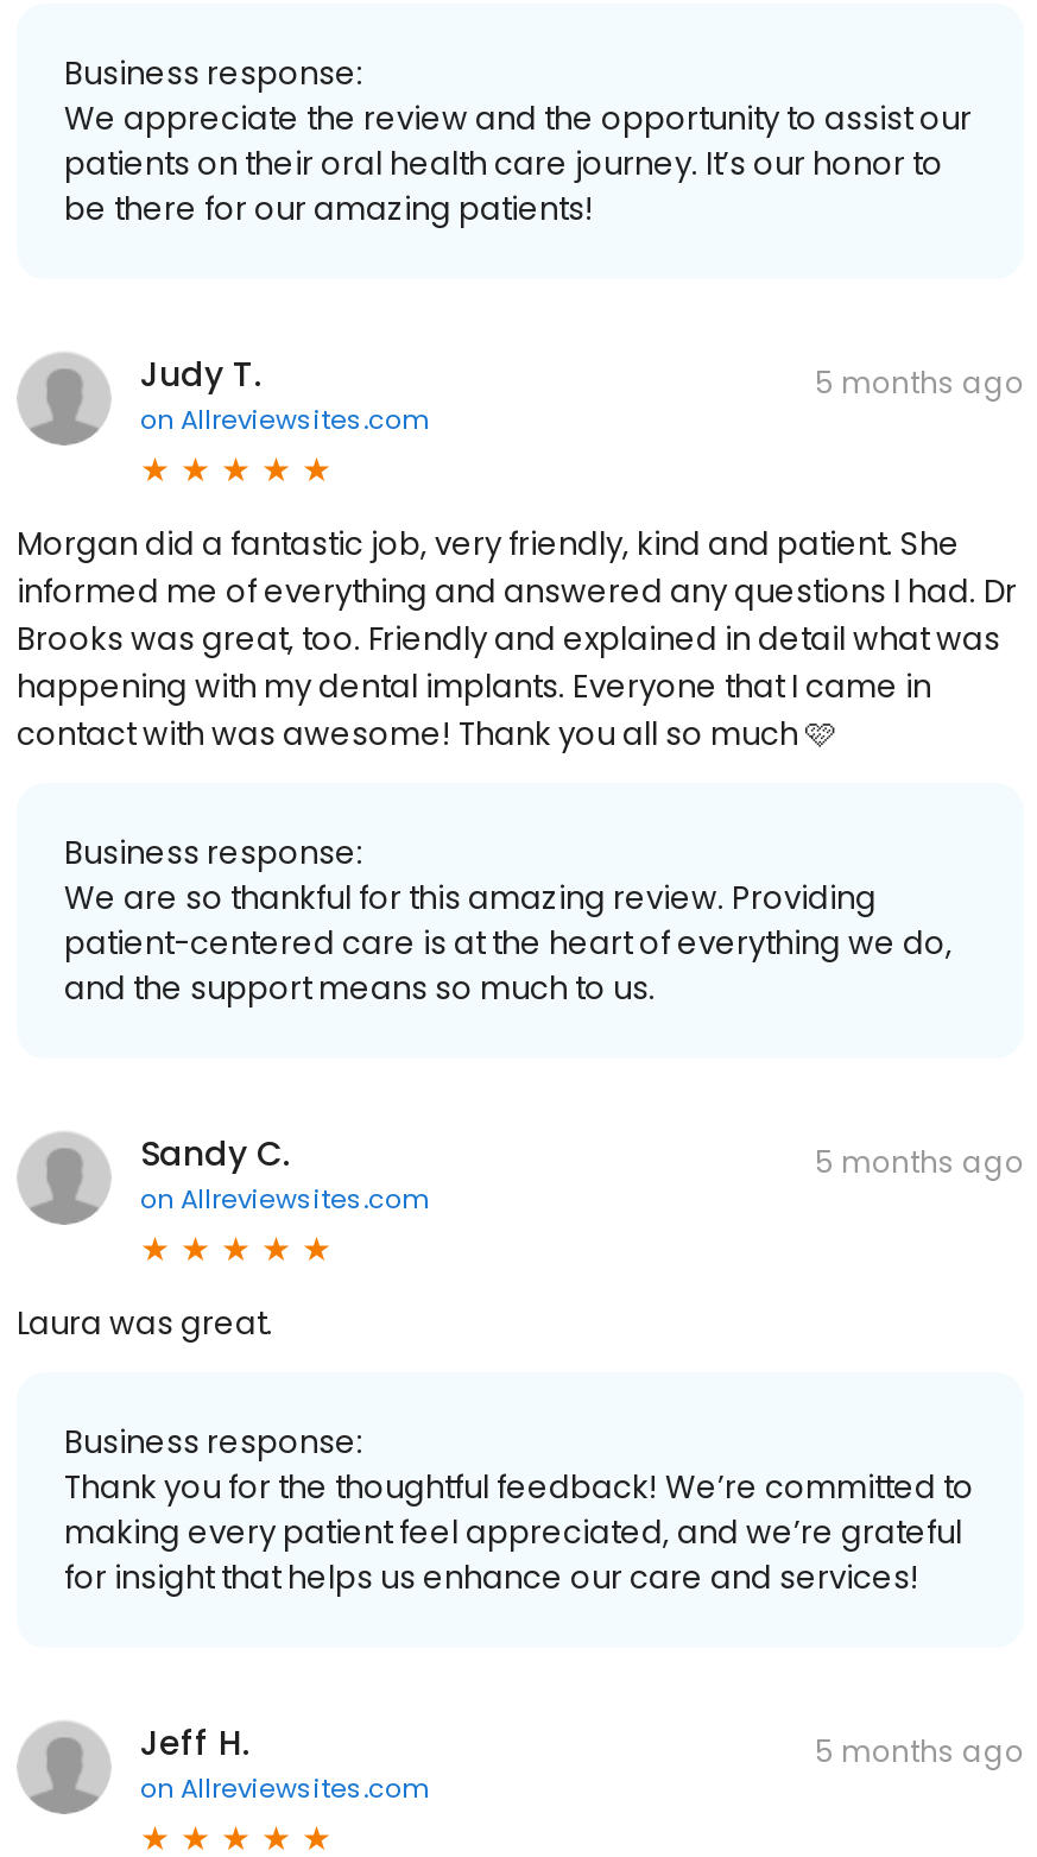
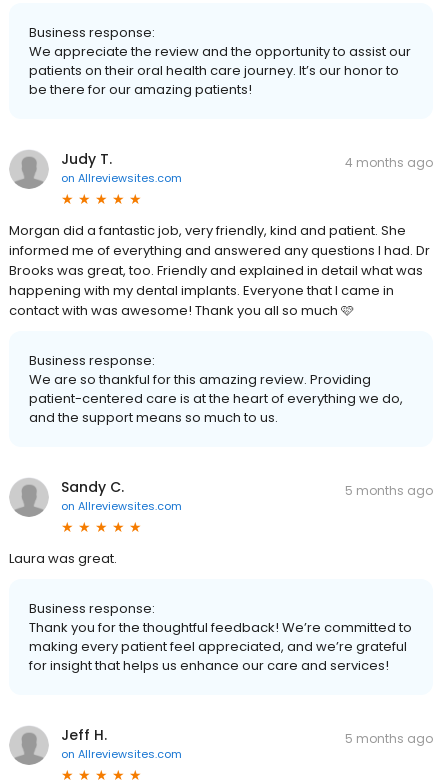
- 5 months ago
+ 4 months ago
